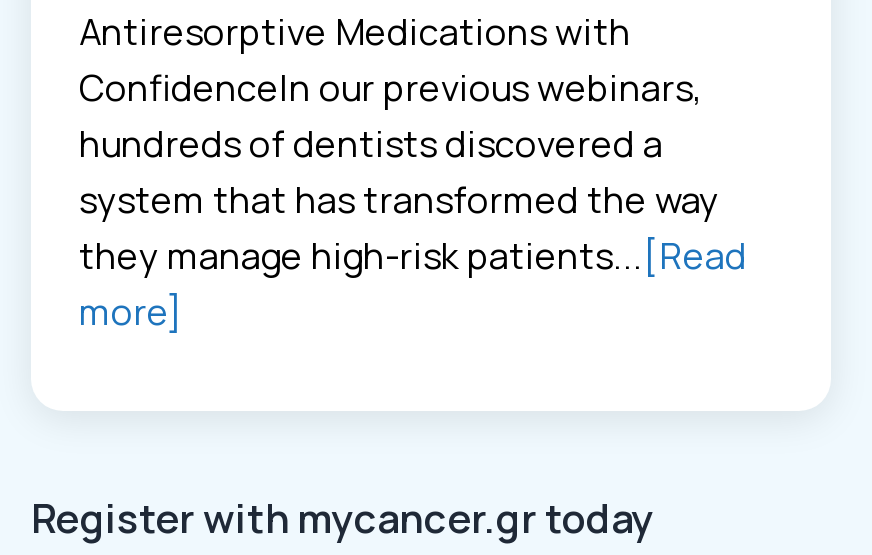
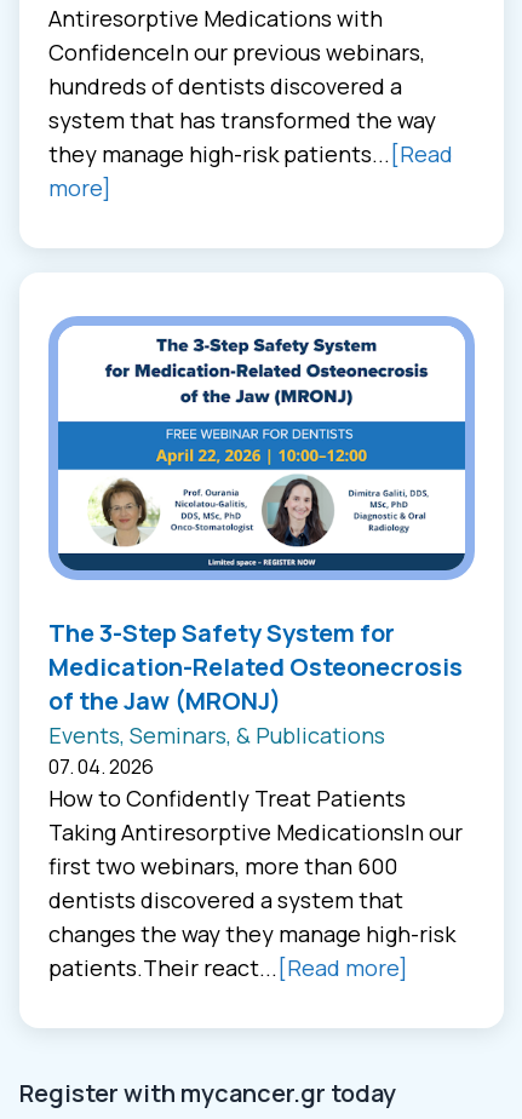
+ [image]
+ The 3-Step Safety System for
+ Medication-Related Osteonecrosis
+ of the Jaw (MRONJ)
+ Events, Seminars, & Publications
+ 07. 04. 2026
+ How to Confidently Treat Patients
+ Taking Antiresorptive MedicationsIn our
+ first two webinars, more than 600
+ dentists discovered a system that
+ changes the way they manage high-risk
+ patients.Their react... [Read more]
